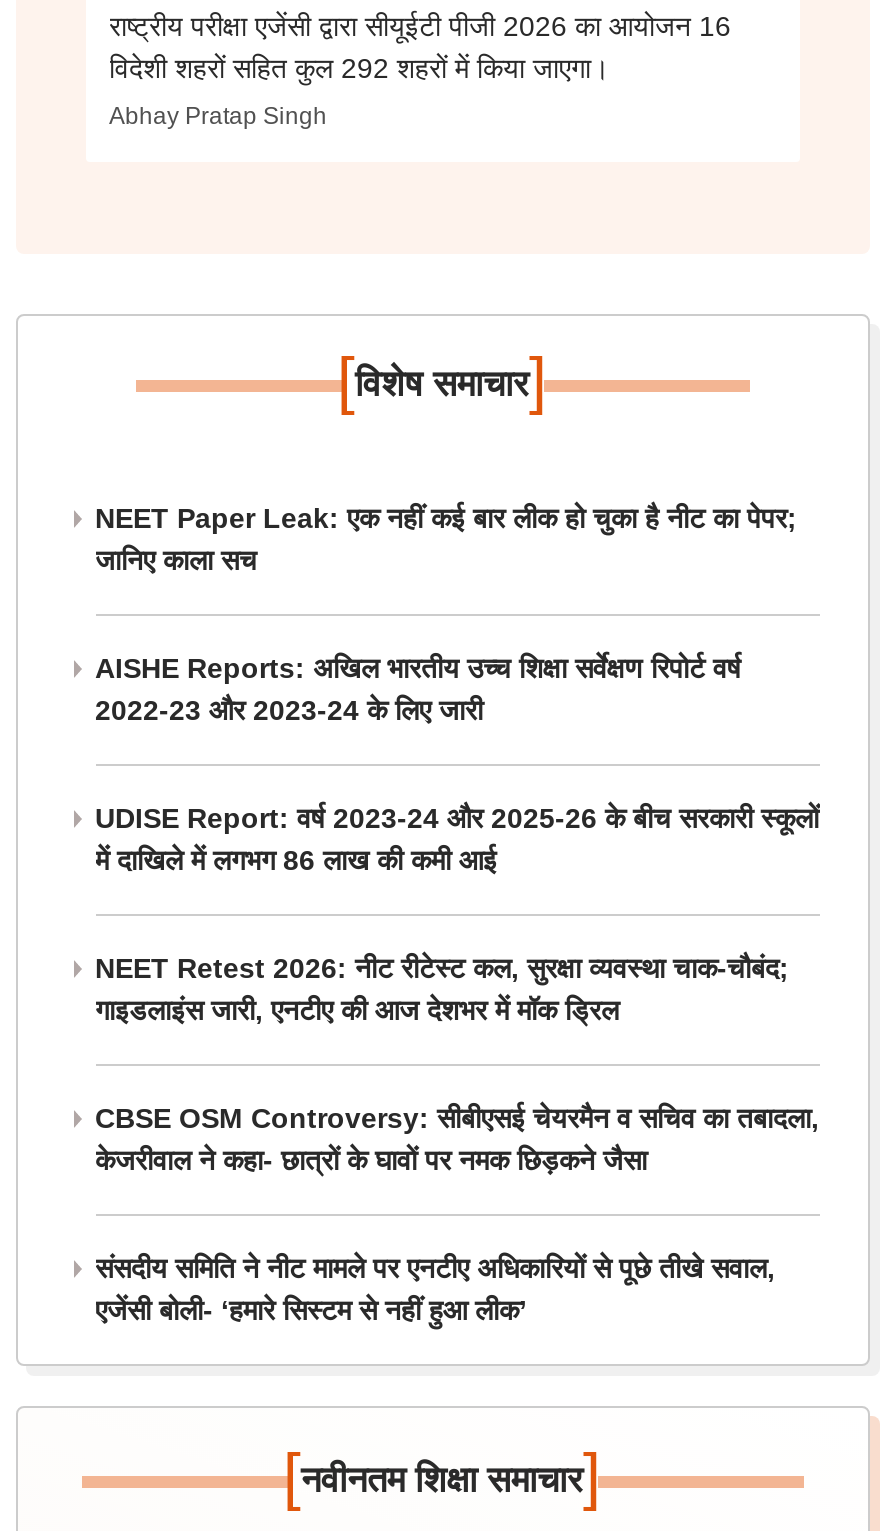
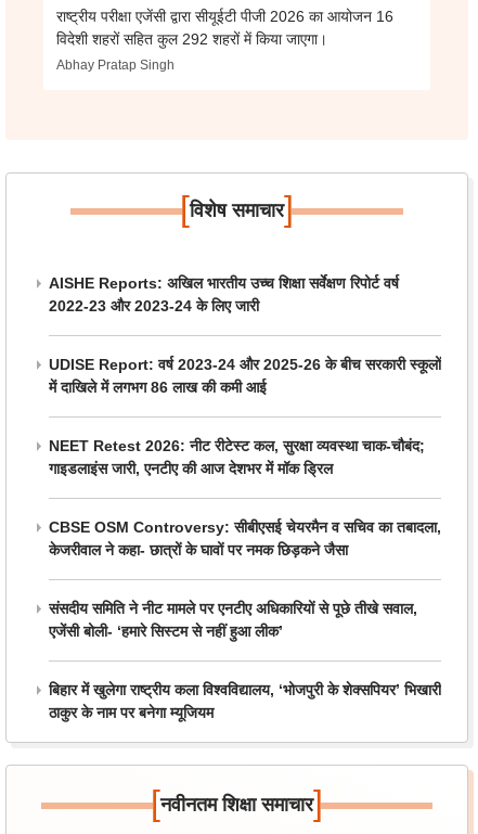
- NEET Paper Leak: एक नहीं कई बार लीक हो चुका है नीट का पेपर;
- जानिए काला सच

moved up: AISHE Reports: अखिल भारतीय उच्च शिक्षा सर्वेक्षण रिपोर्ट वर्ष | 2022-23 और 2023-24 के लिए जारी | UDISE Report: वर्ष 2023-24 और 2025-26 के बीच सरकारी स्कूलों | ... | संसदीय समिति ने नीट मामले पर एनटीए अधिकारियों से पूछे तीखे सवाल, | एजेंसी बोली- ‘हमारे सिस्टम से नहीं हुआ लीक’

+ बिहार में खुलेगा राष्ट्रीय कला विश्वविद्यालय, ‘भोजपुरी के शेक्सपियर’ भिखारी
+ ठाकुर के नाम पर बनेगा म्यूजियम
